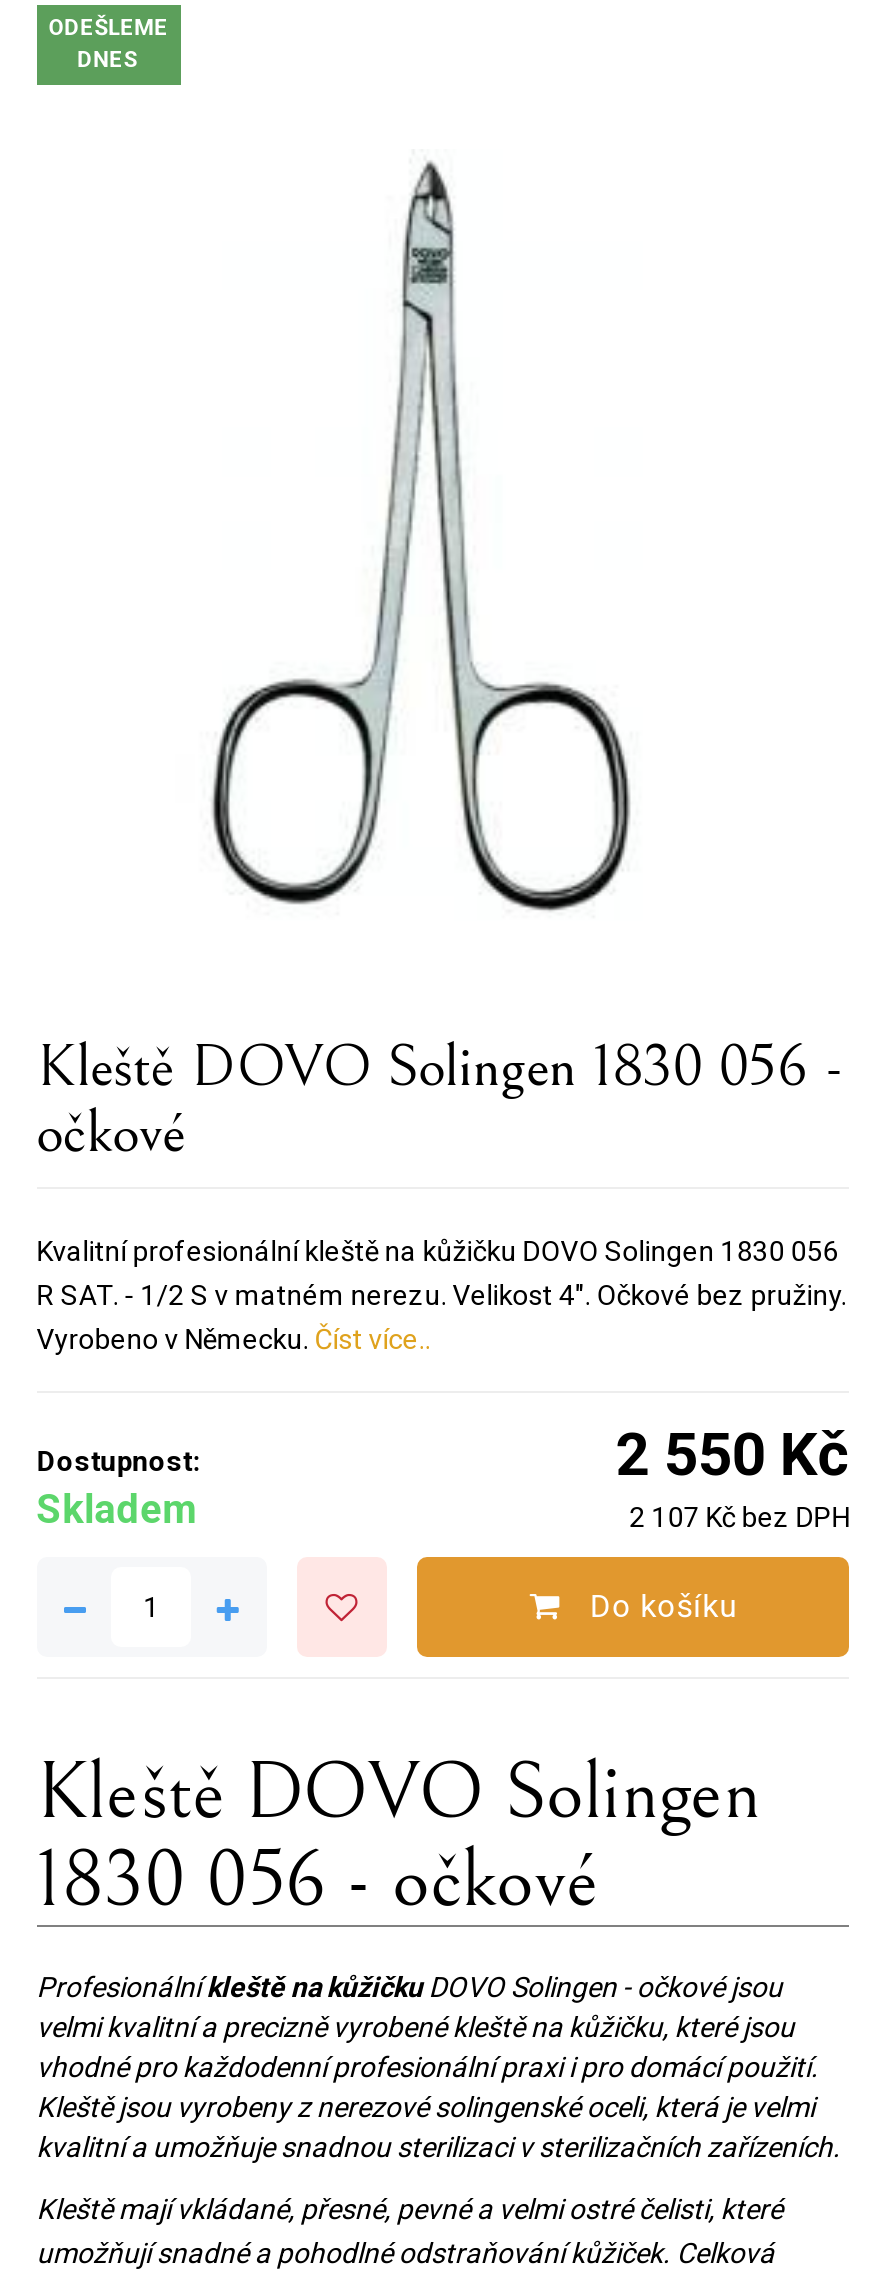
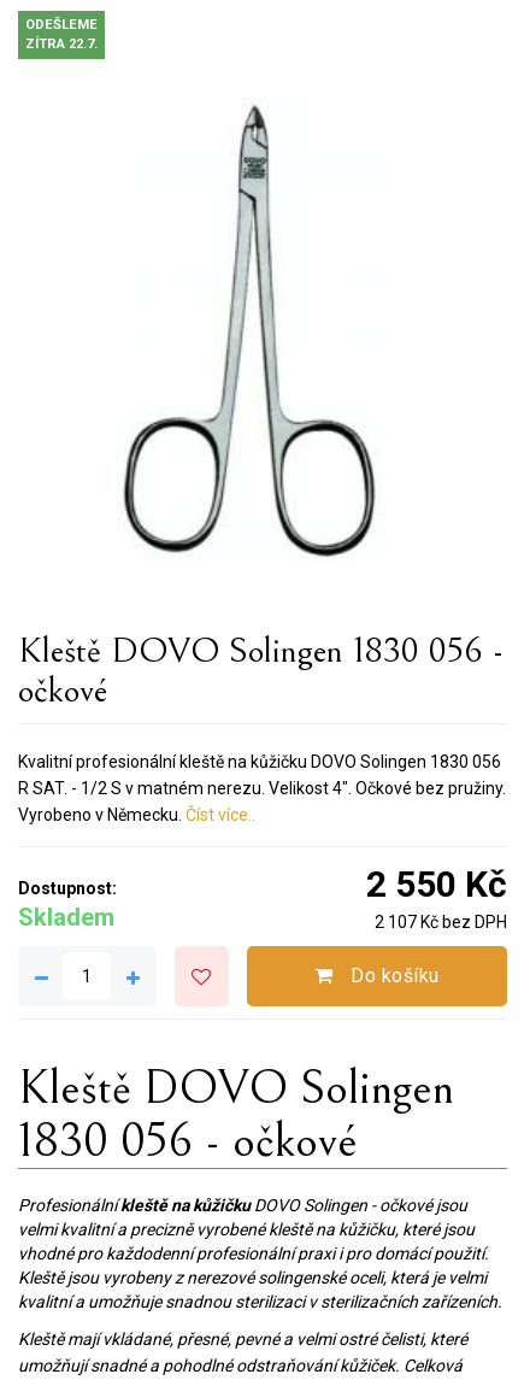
- DNES
+ ZÍTRA 22.7.
